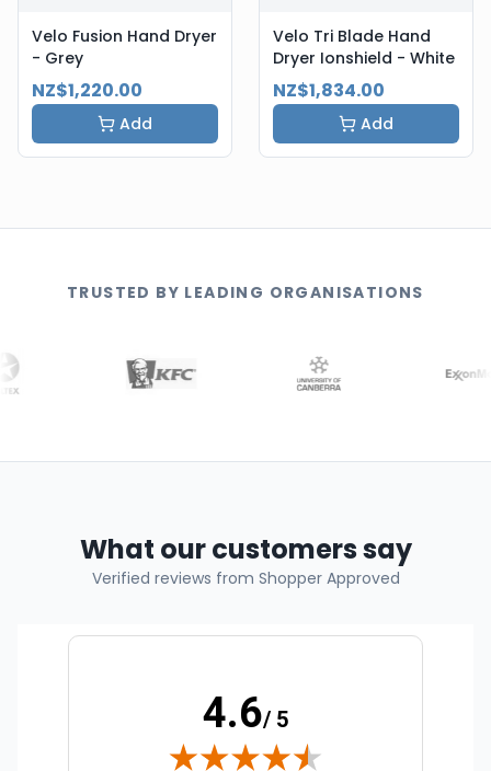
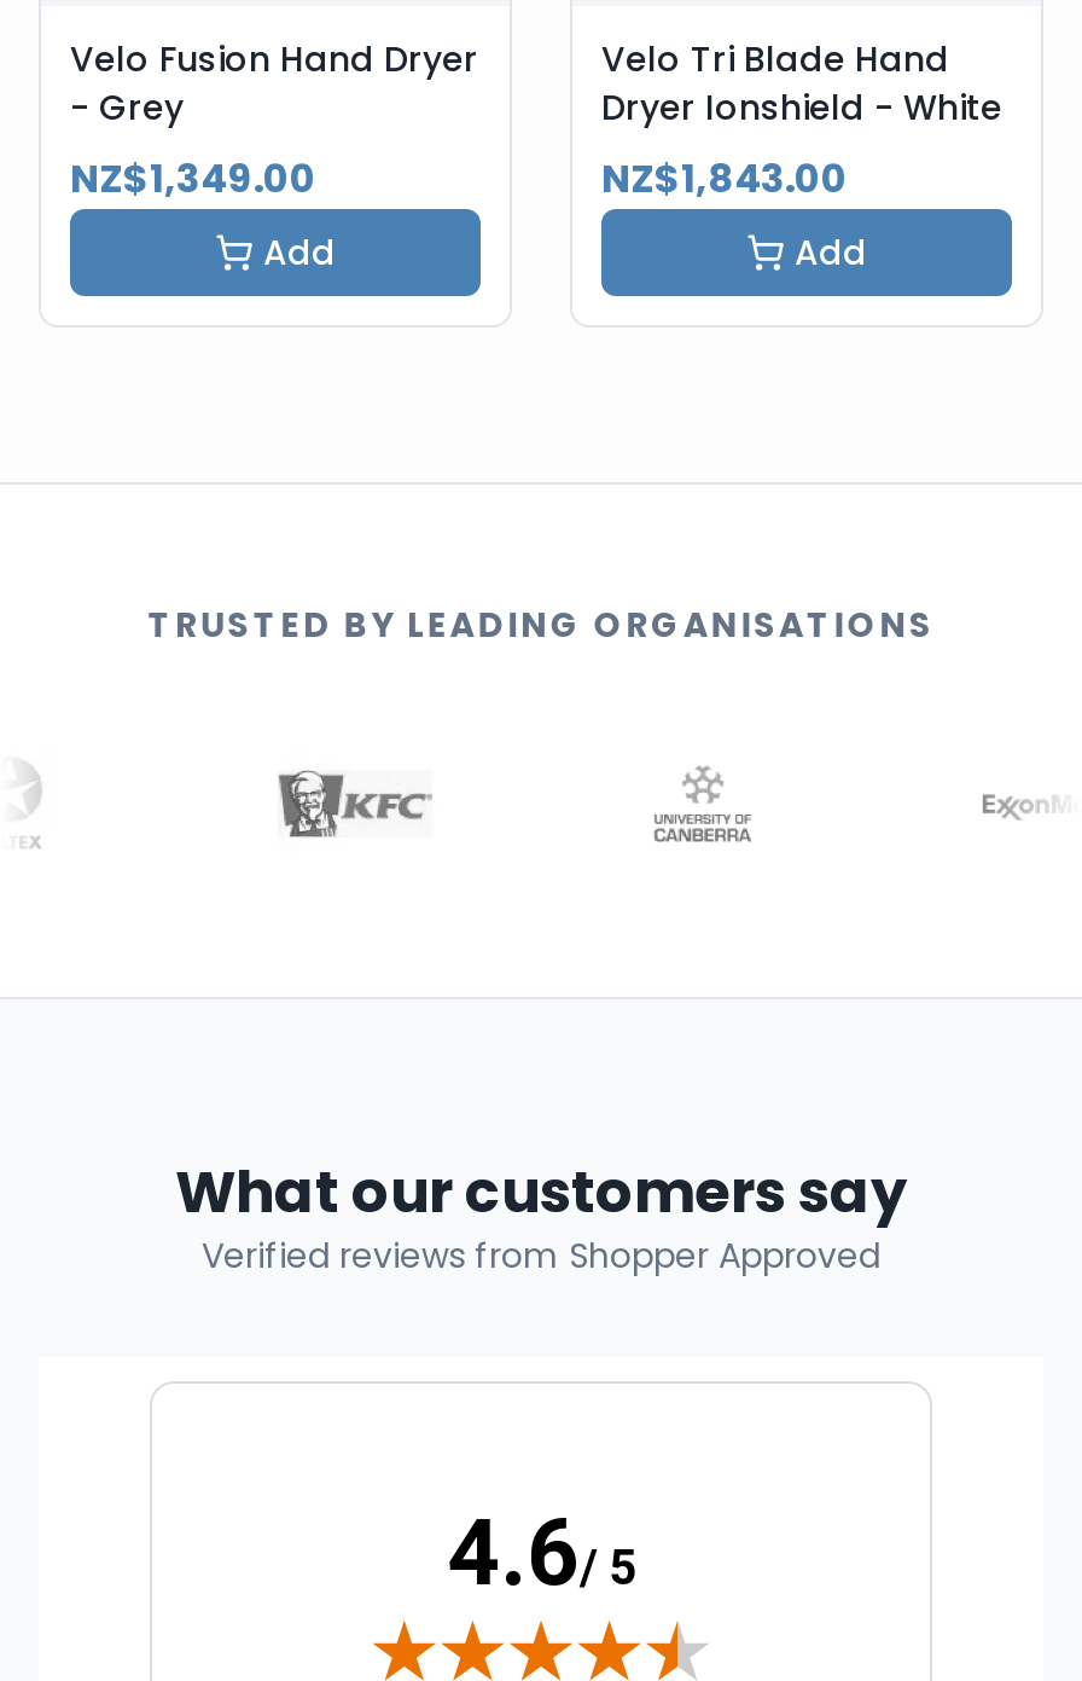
- NZ$1,220.00
+ NZ$1,349.00

- NZ$1,834.00
+ NZ$1,843.00
